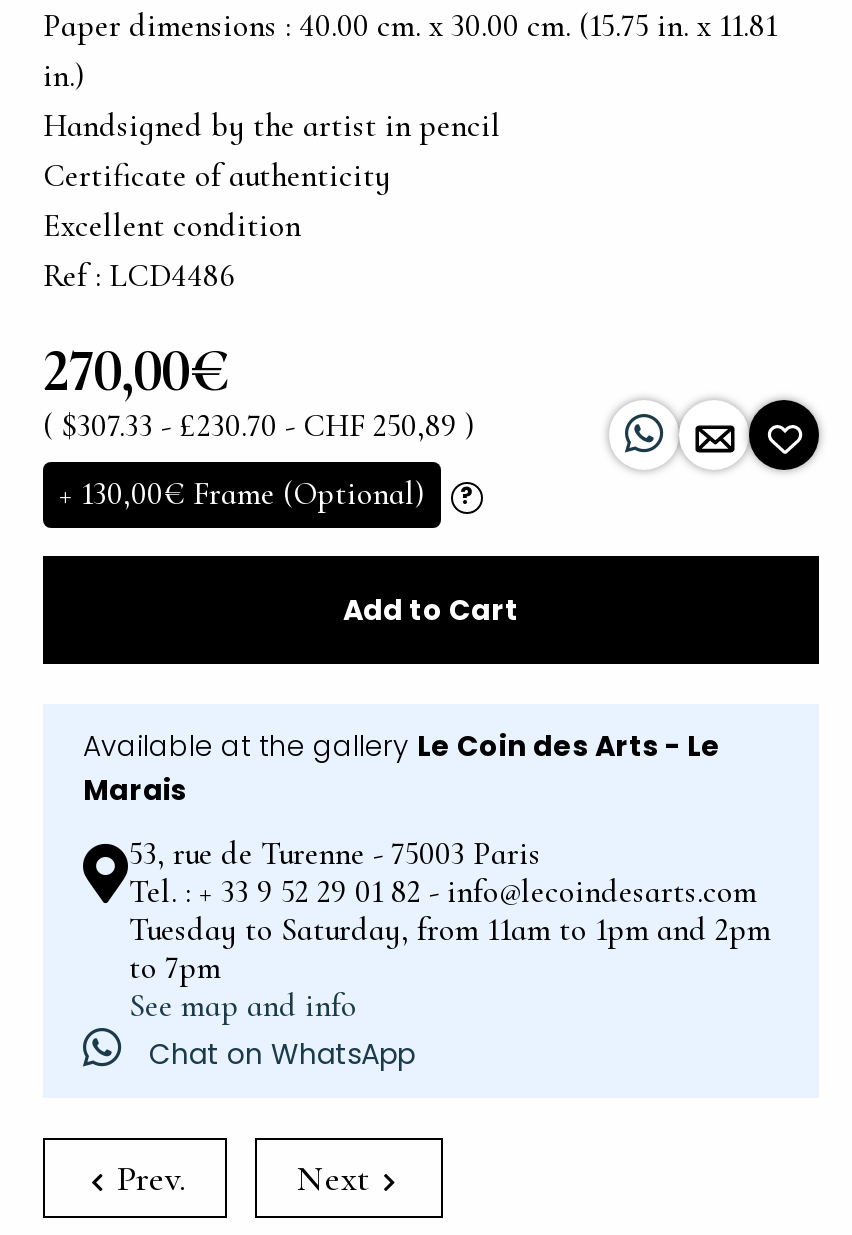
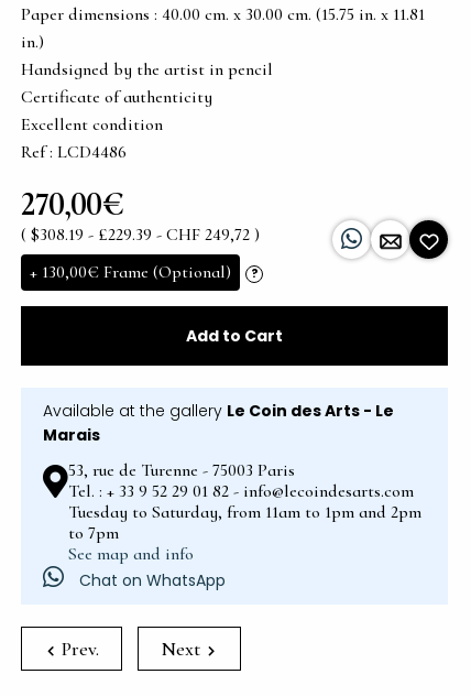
- ( $307.33 - £230.70 - CHF 250,89 )
+ ( $308.19 - £229.39 - CHF 249,72 )
